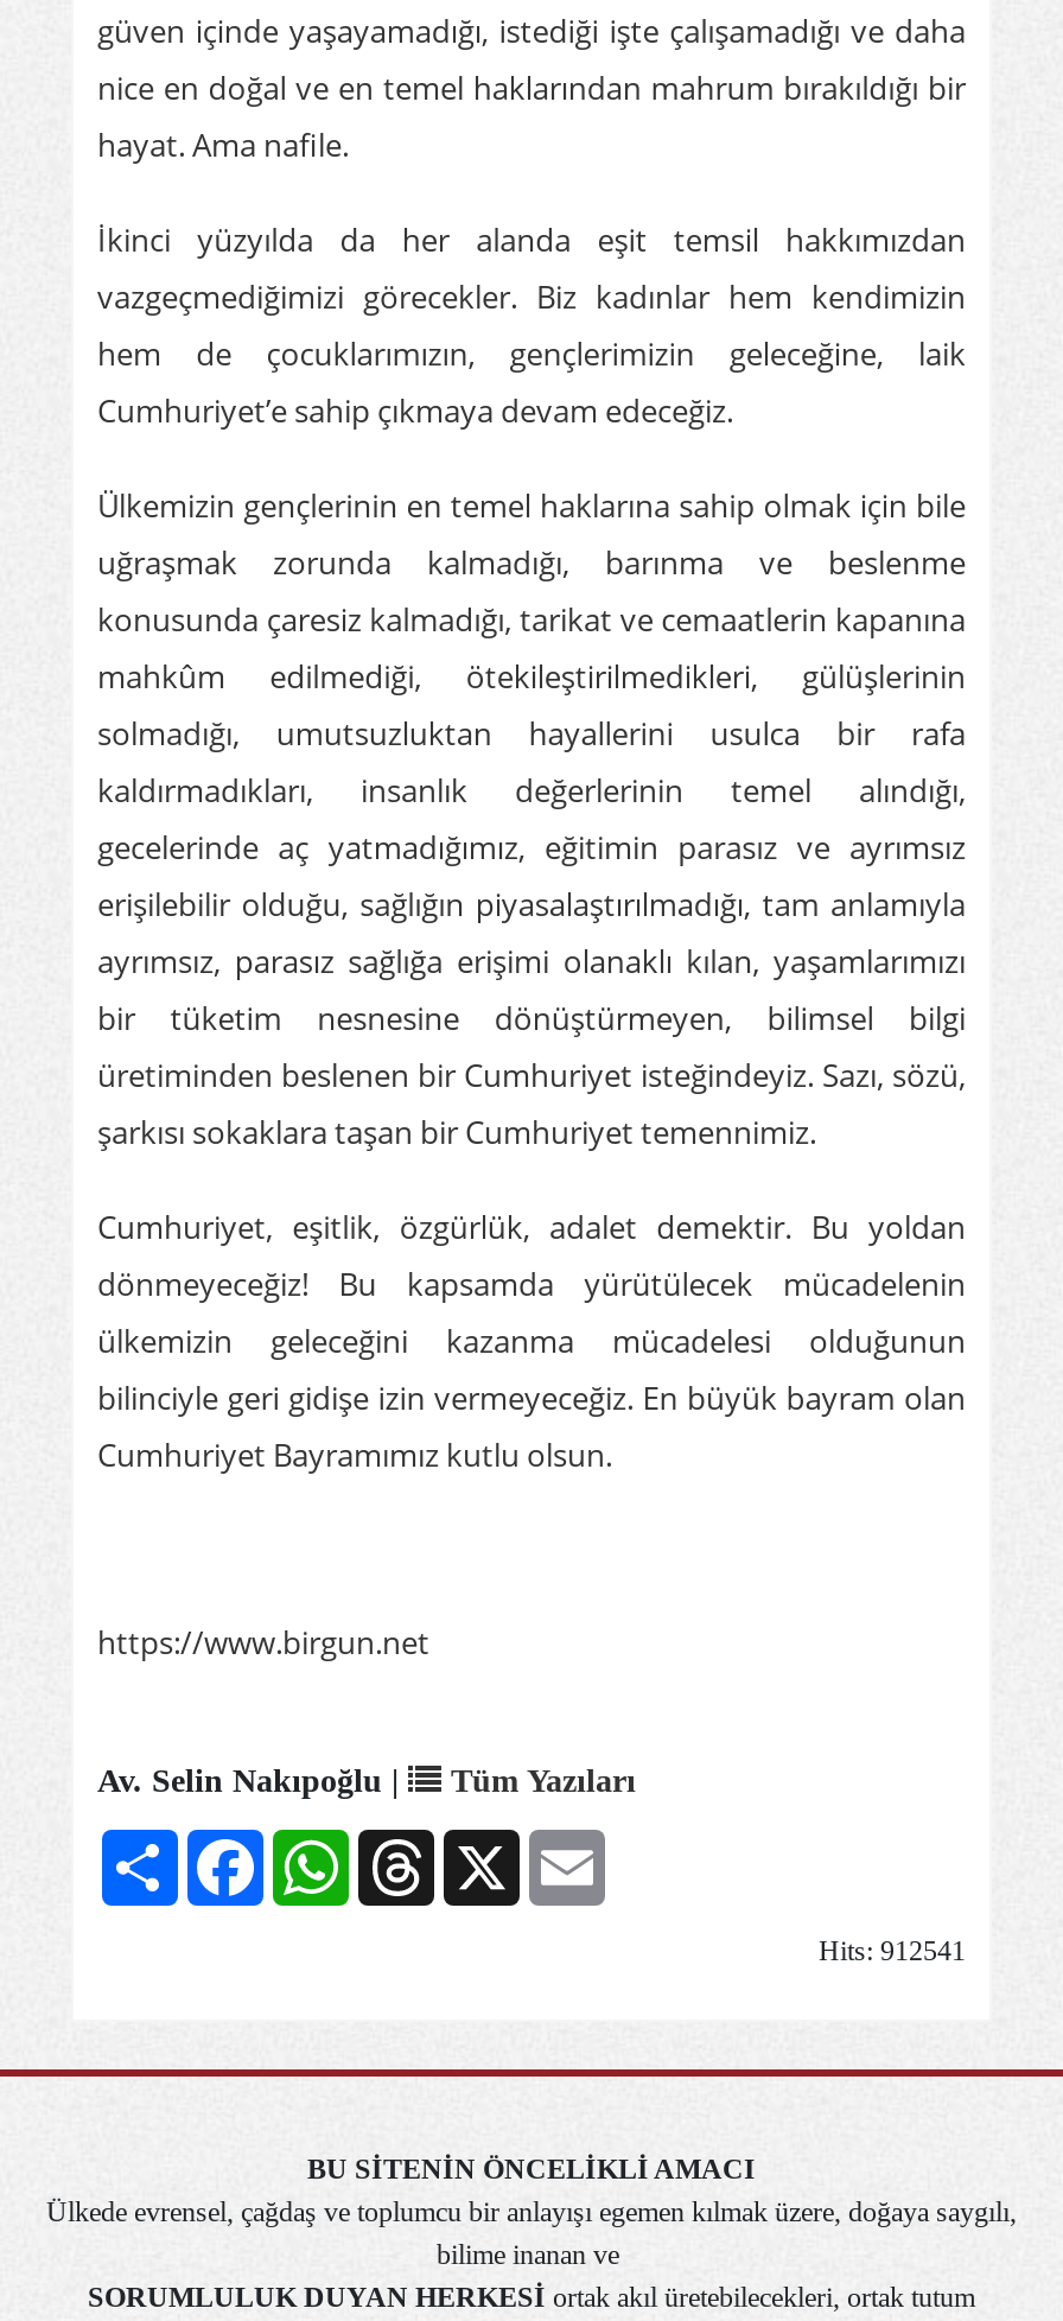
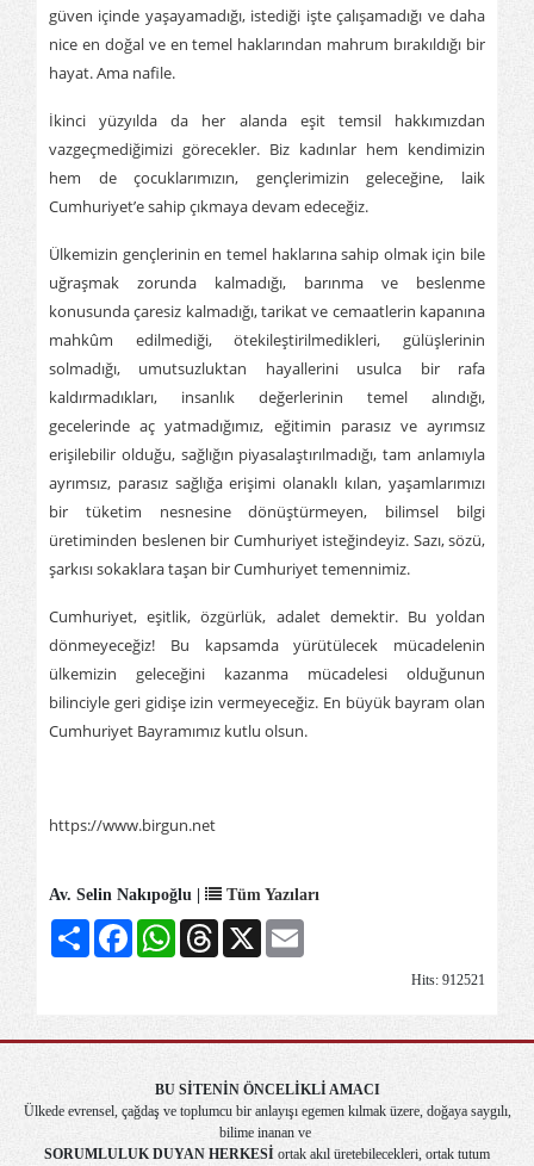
- Hits: 912541
+ Hits: 912521
